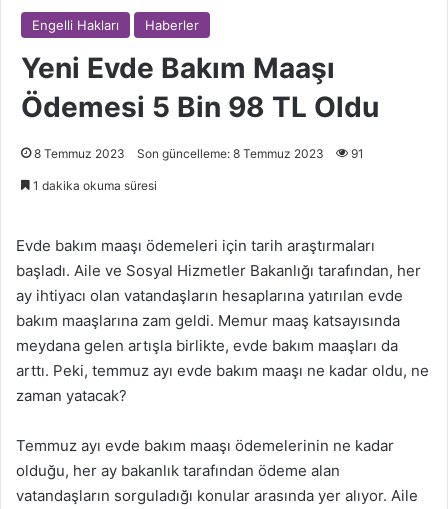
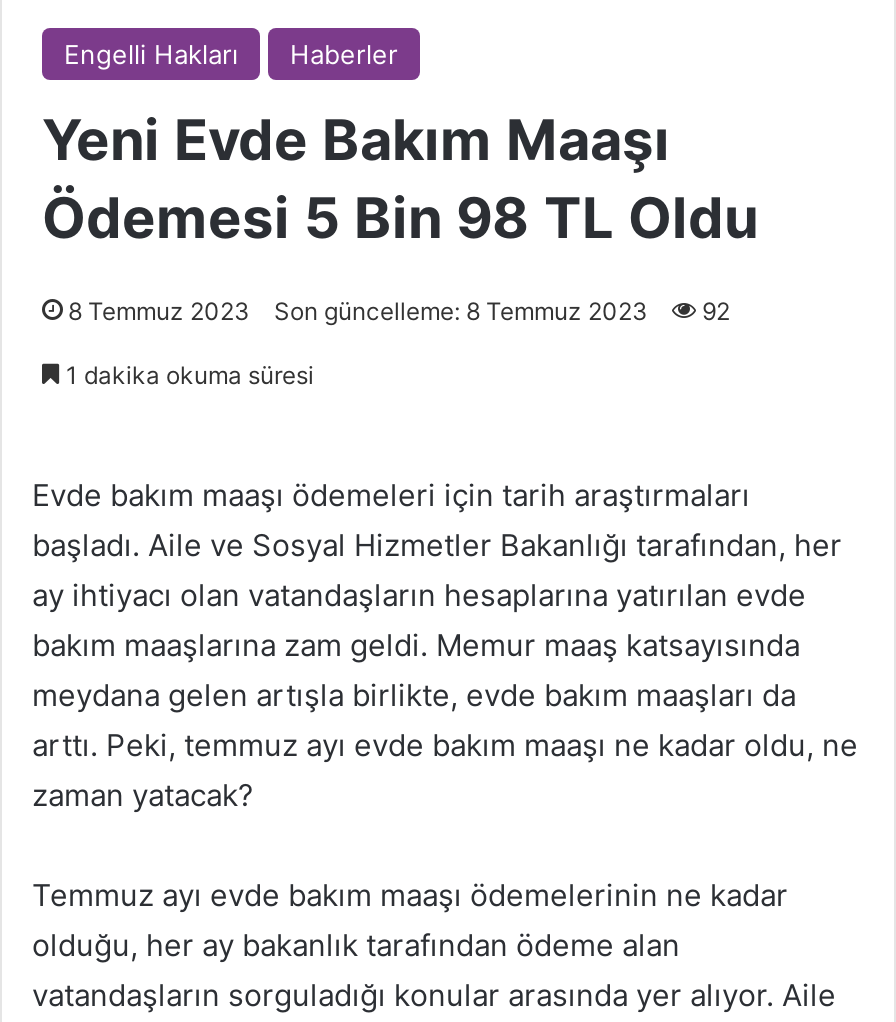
- 8 Temmuz 2023 Son güncelleme: 8 Temmuz 2023 91
+ 8 Temmuz 2023 Son güncelleme: 8 Temmuz 2023 92
